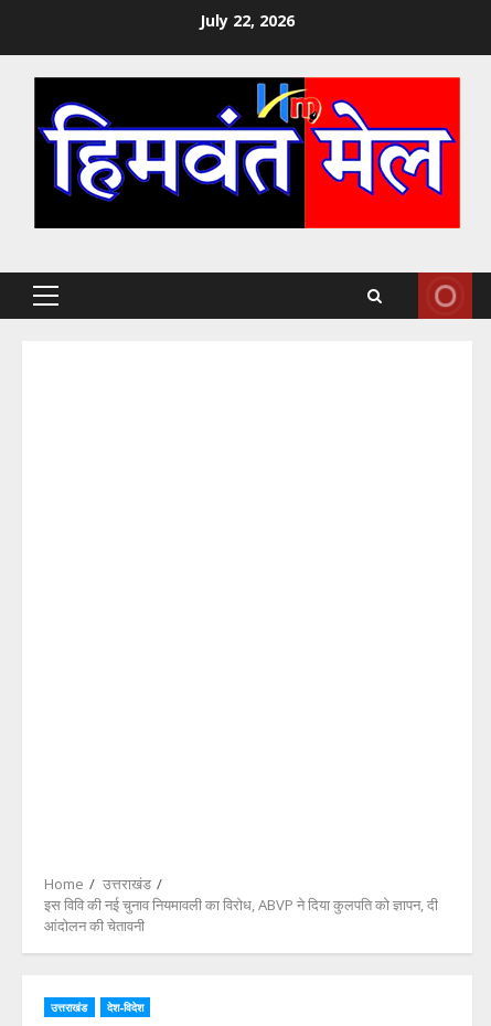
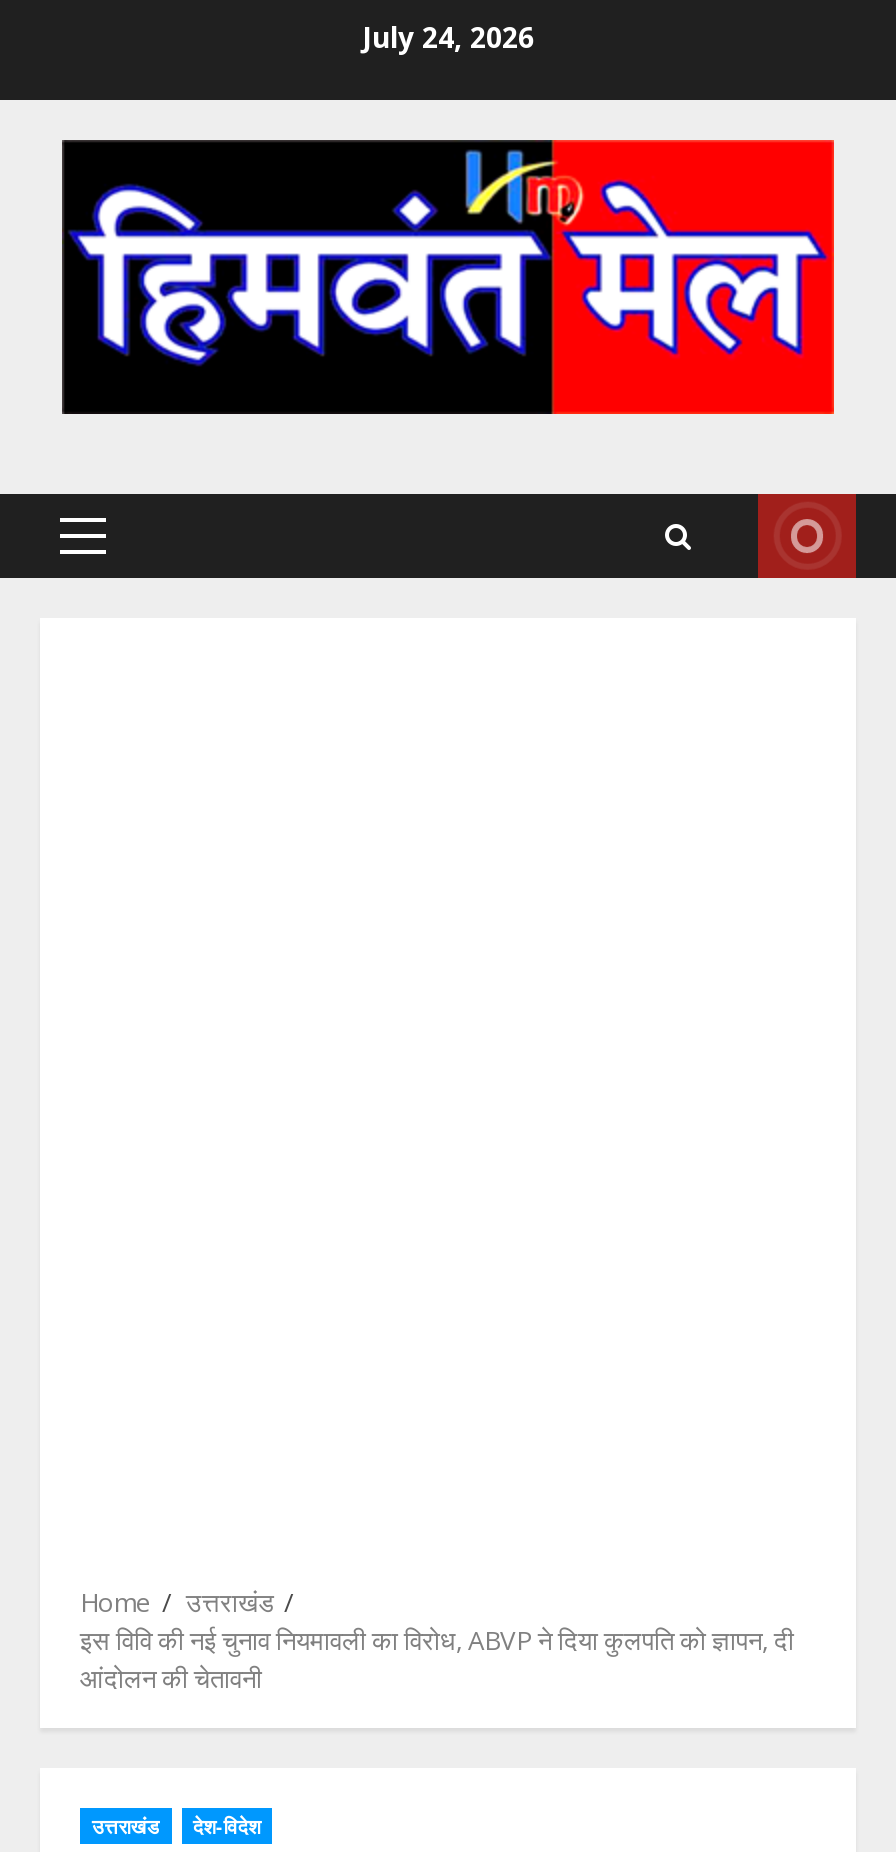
- July 22, 2026
+ July 24, 2026
